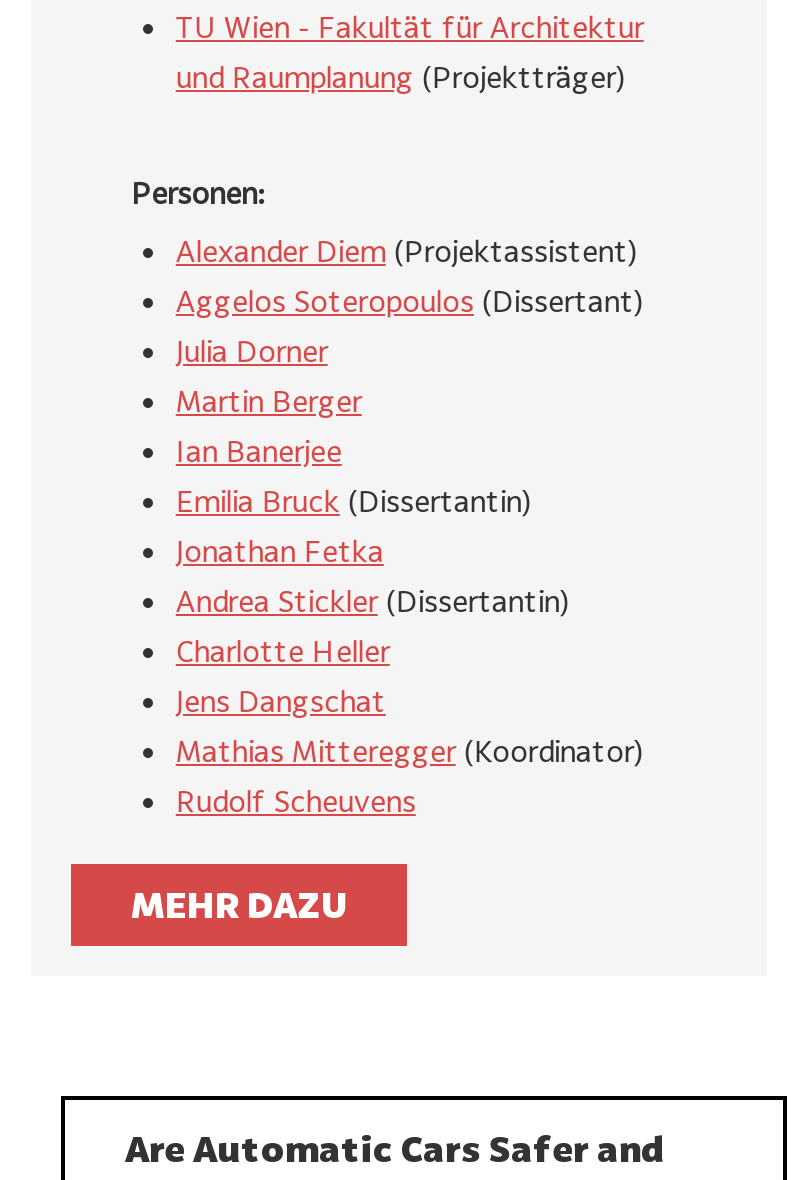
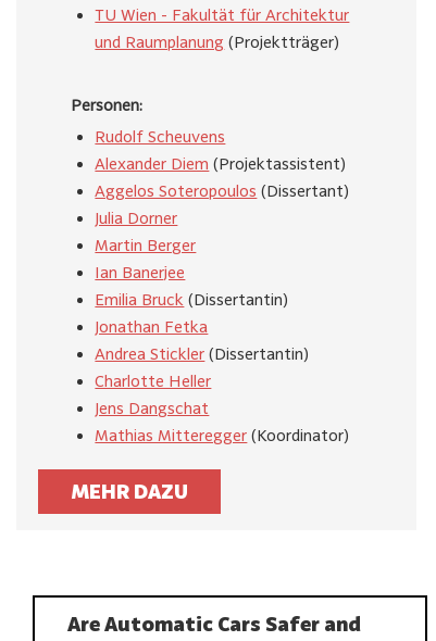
moved down: Alexander Diem (Projektassistent) | Aggelos Soteropoulos (Dissertant) | Julia Dorner | ... | Jens Dangschat | Mathias Mitteregger (Koordinator)

moved up: Rudolf Scheuvens
